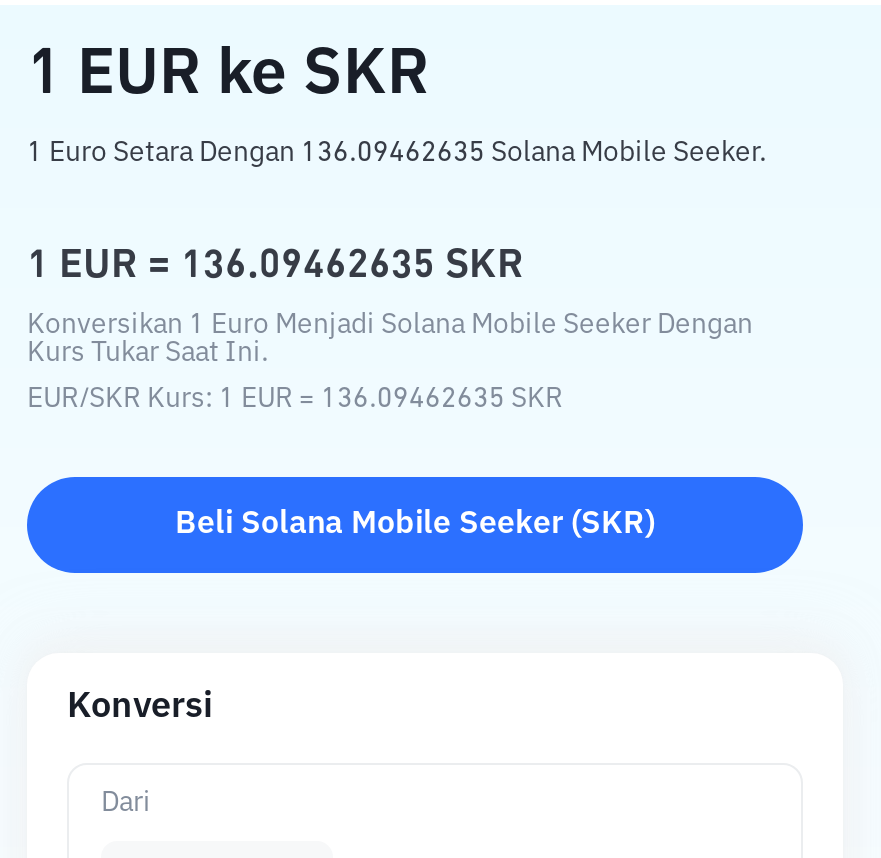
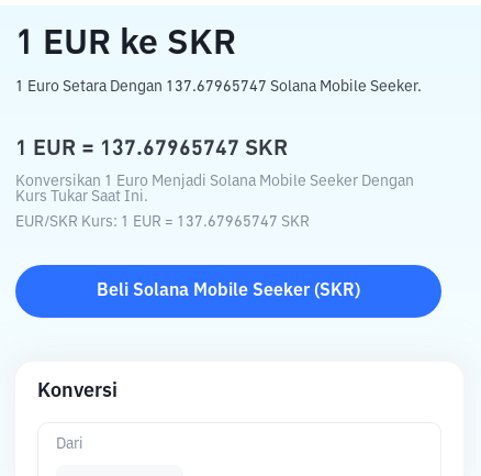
- 1 Euro Setara Dengan 136.09462635 Solana Mobile Seeker.
+ 1 Euro Setara Dengan 137.67965747 Solana Mobile Seeker.

- 1 EUR = 136.09462635 SKR
+ 1 EUR = 137.67965747 SKR

- EUR/SKR Kurs: 1 EUR = 136.09462635 SKR
+ EUR/SKR Kurs: 1 EUR = 137.67965747 SKR
